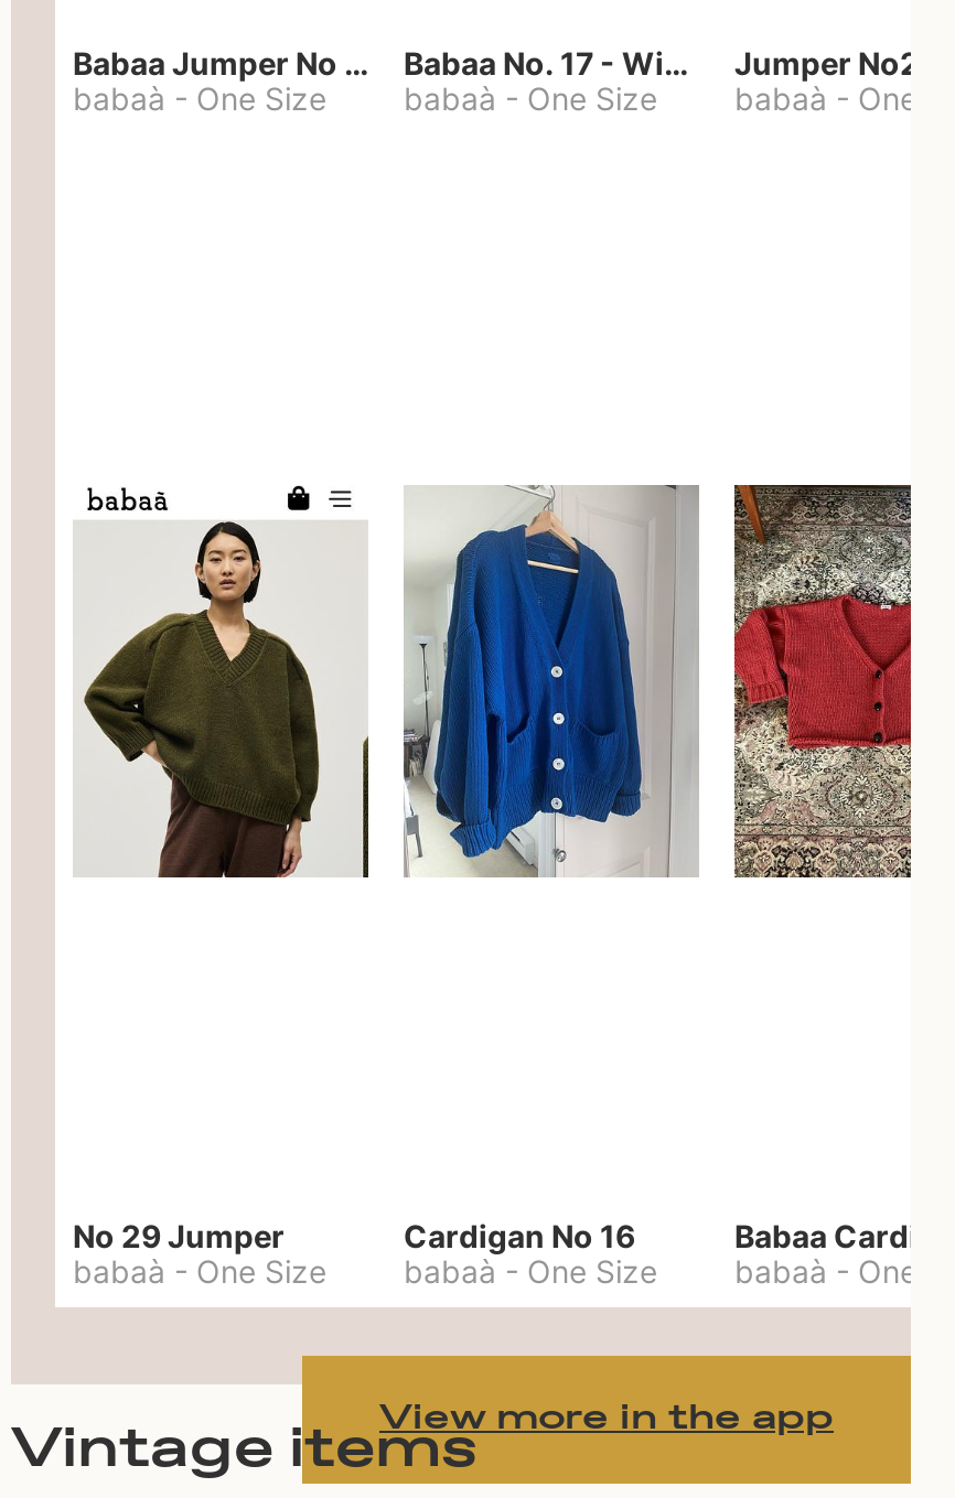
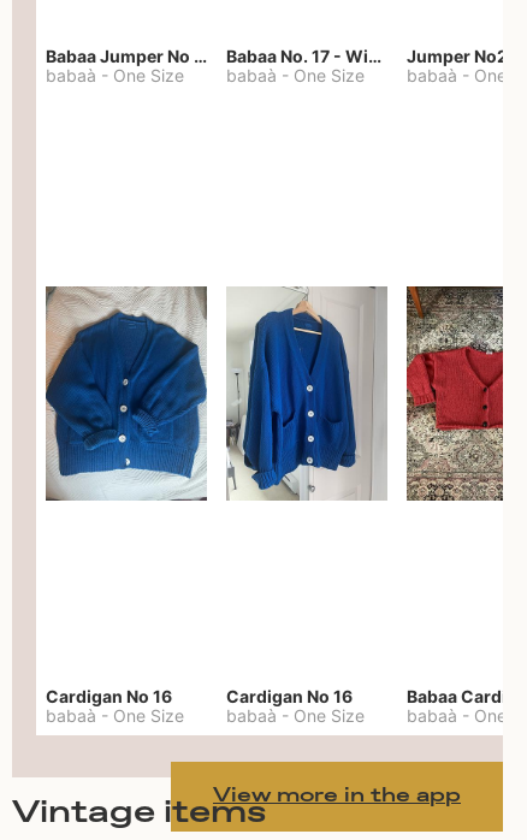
- [image]
+ [image]

- No 29 Jumper
+ Cardigan No 16
